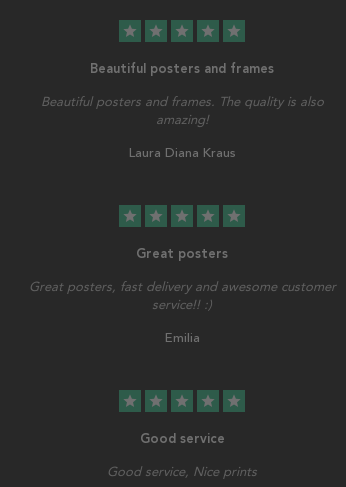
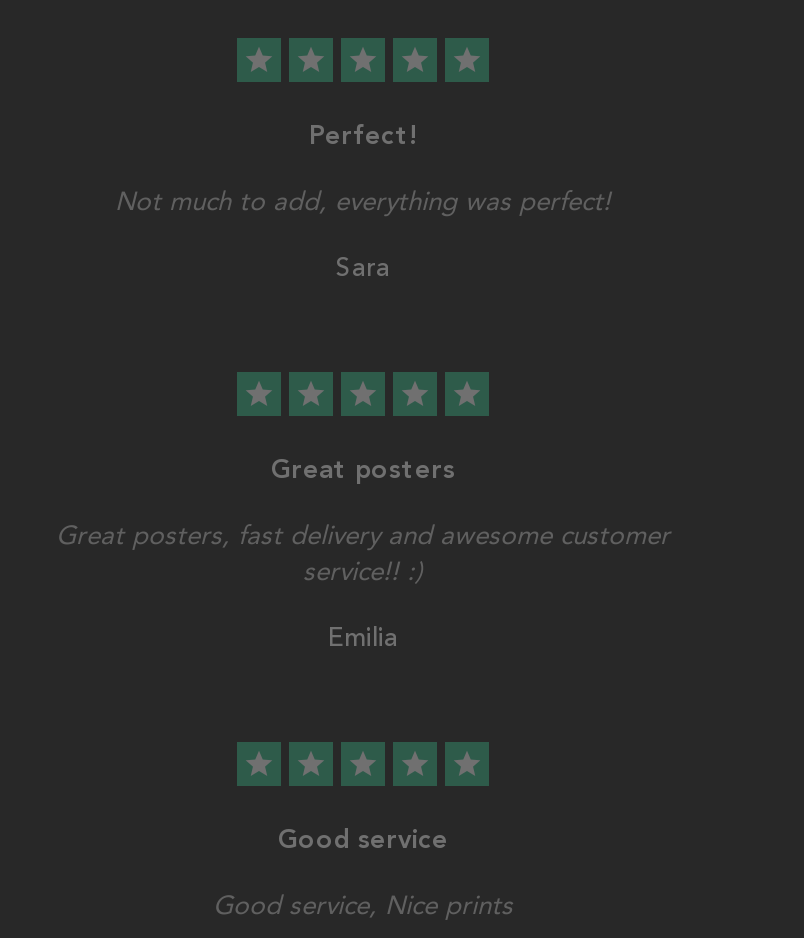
- Beautiful posters and frames
+ Perfect!

- Beautiful posters and frames. The quality is also
- amazing!
+ Not much to add, everything was perfect!

- Laura Diana Kraus
+ Sara
